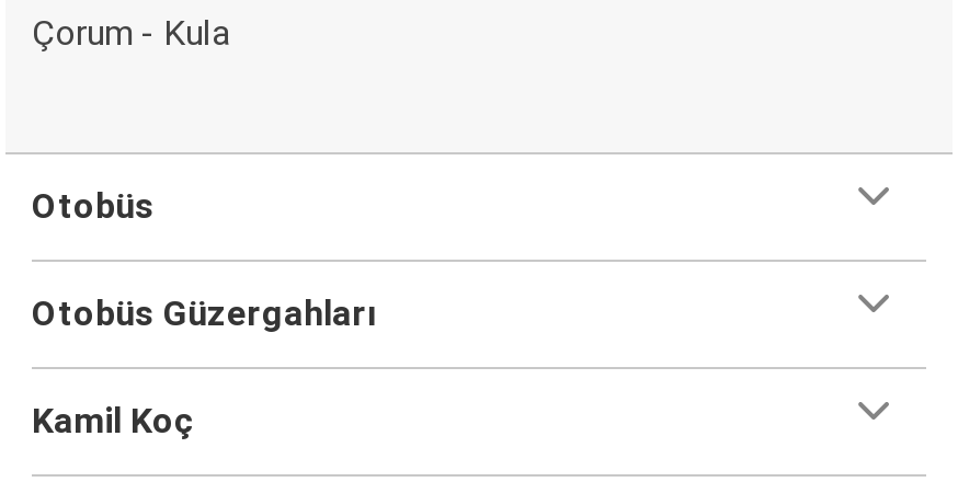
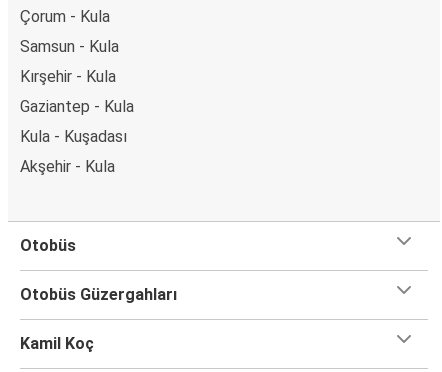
+ Samsun - Kula
+ Kırşehir - Kula
+ Gaziantep - Kula
+ Kula - Kuşadası
+ Akşehir - Kula
